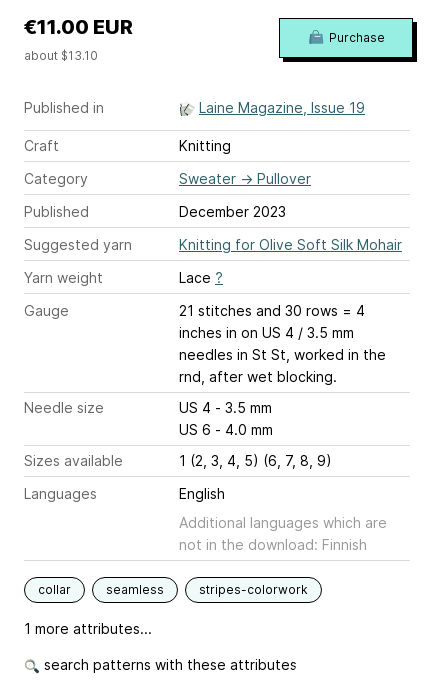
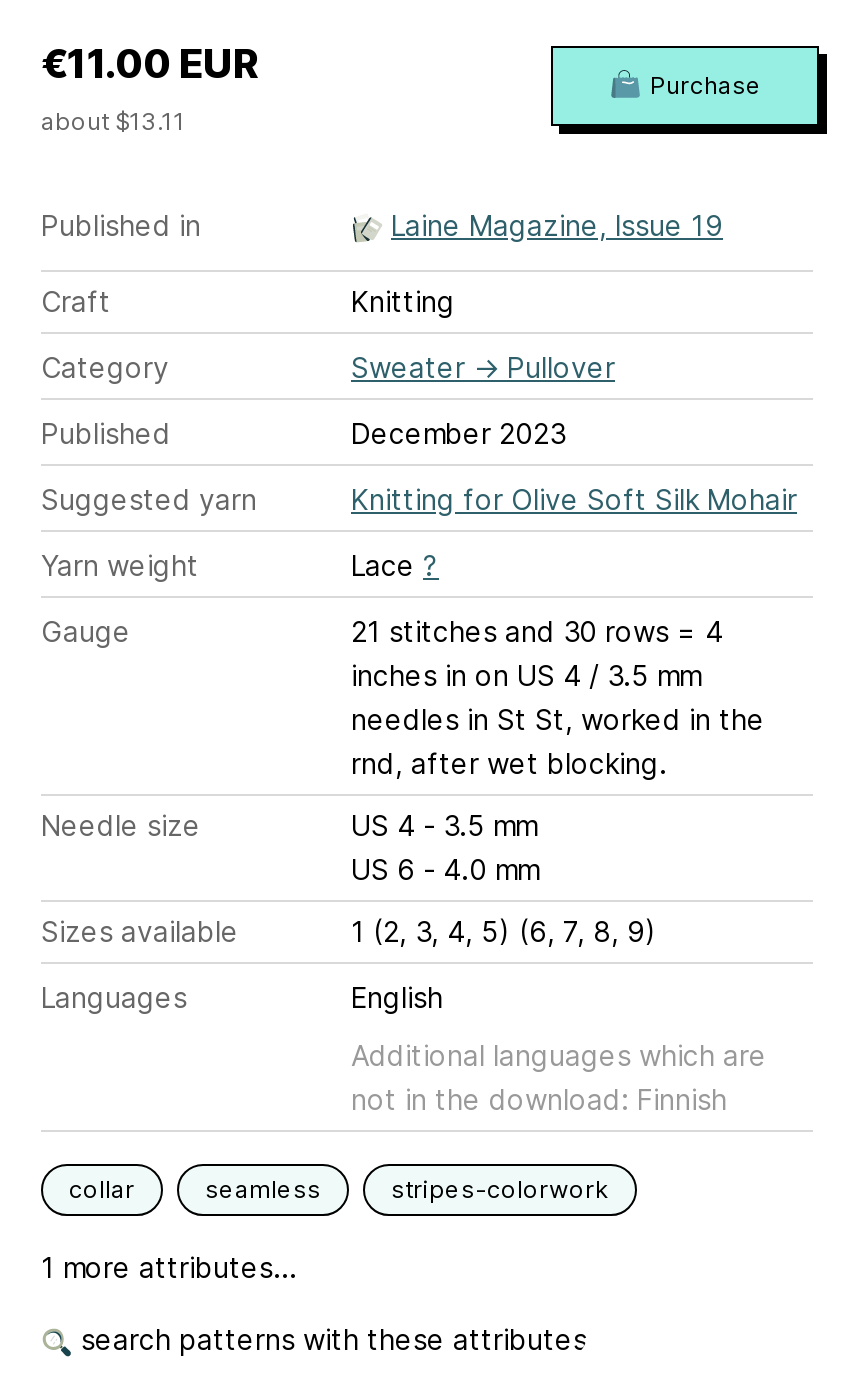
- about $13.10
+ about $13.11
